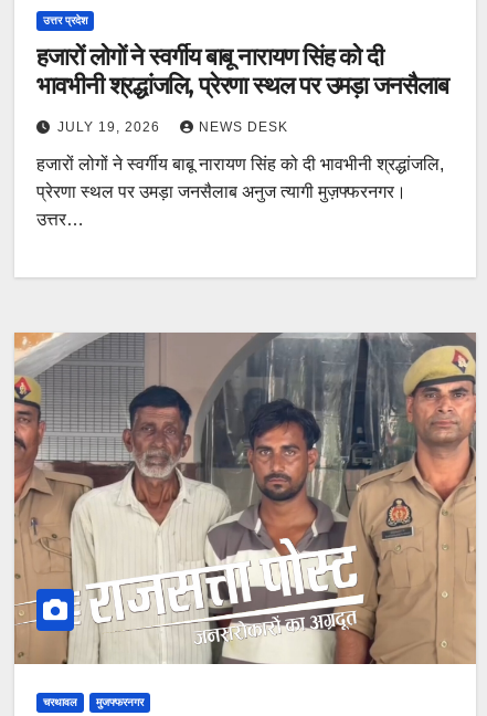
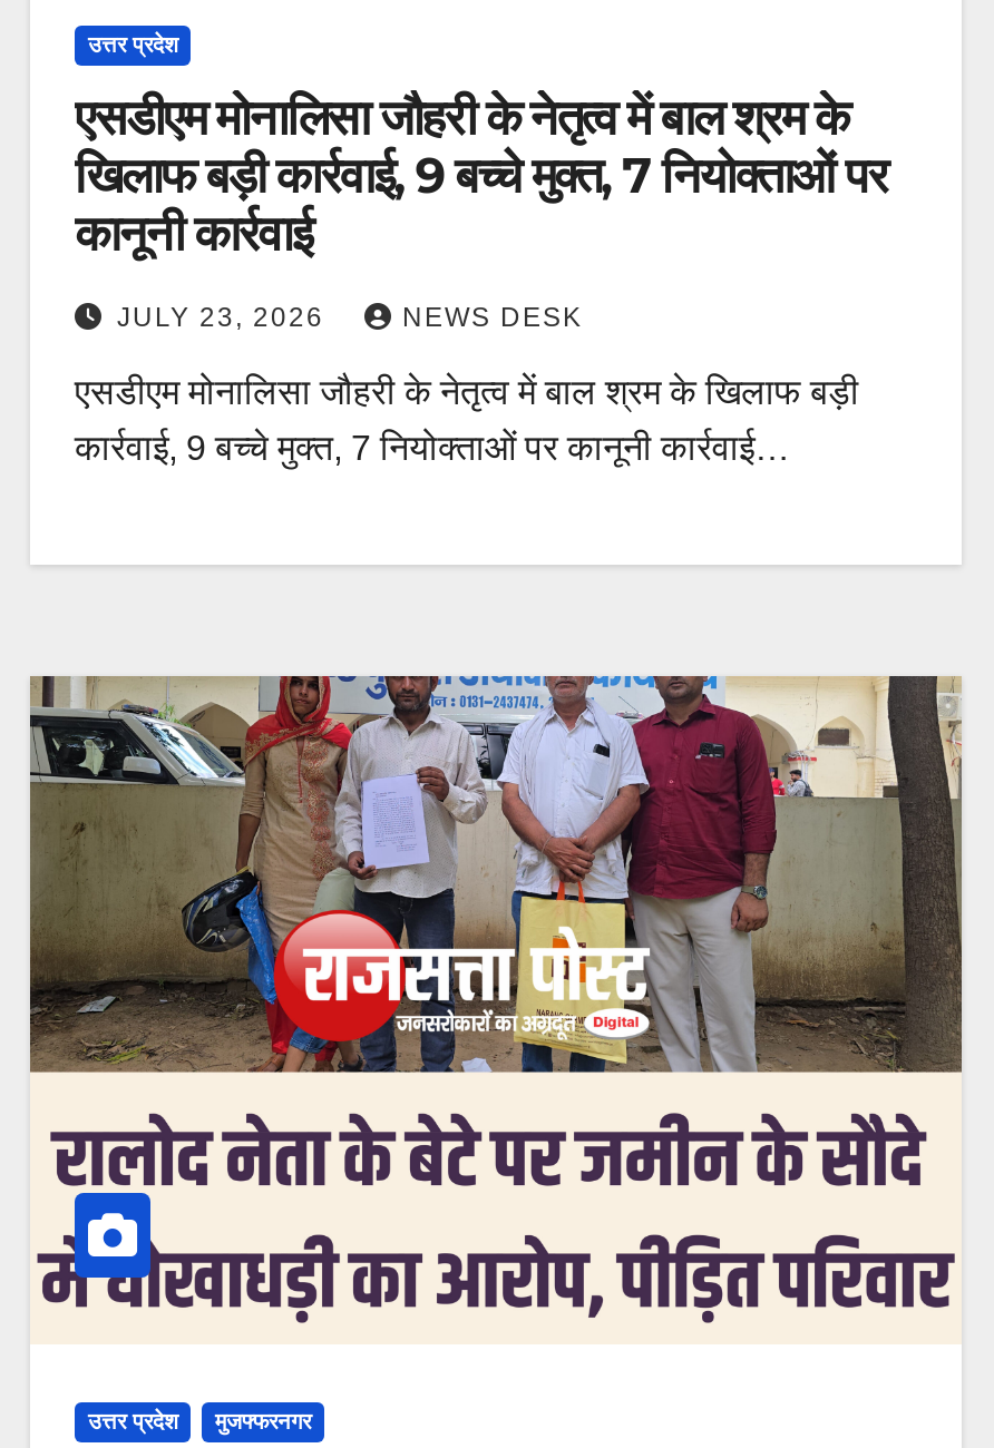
- हजारों लोगों ने स्वर्गीय बाबू नारायण सिंह को दी
- भावभीनी श्रद्धांजलि, प्रेरणा स्थल पर उमड़ा जनसैलाब
+ एसडीएम मोनालिसा जौहरी के नेतृत्व में बाल श्रम के
+ खिलाफ बड़ी कार्रवाई, 9 बच्चे मुक्त, 7 नियोक्ताओं पर
+ कानूनी कार्रवाई

- JULY 19, 2026
+ JULY 23, 2026

moved down: NEWS DESK

- हजारों लोगों ने स्वर्गीय बाबू नारायण सिंह को दी भावभीनी श्रद्धांजलि,
- प्रेरणा स्थल पर उमड़ा जनसैलाब अनुज त्यागी मुज़फ्फरनगर।
- उत्तर…
+ एसडीएम मोनालिसा जौहरी के नेतृत्व में बाल श्रम के खिलाफ बड़ी
+ कार्रवाई, 9 बच्चे मुक्त, 7 नियोक्ताओं पर कानूनी कार्रवाई…

- [image]
- चरथावल
+ [image]
+ उत्तर प्रदेश
